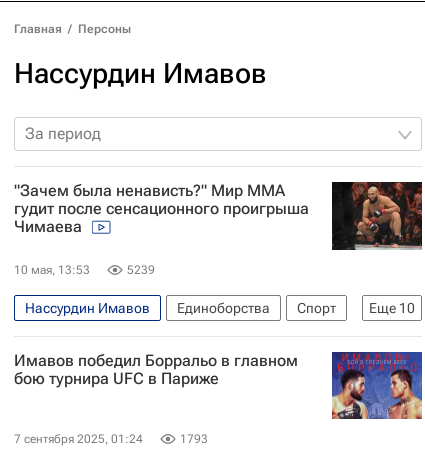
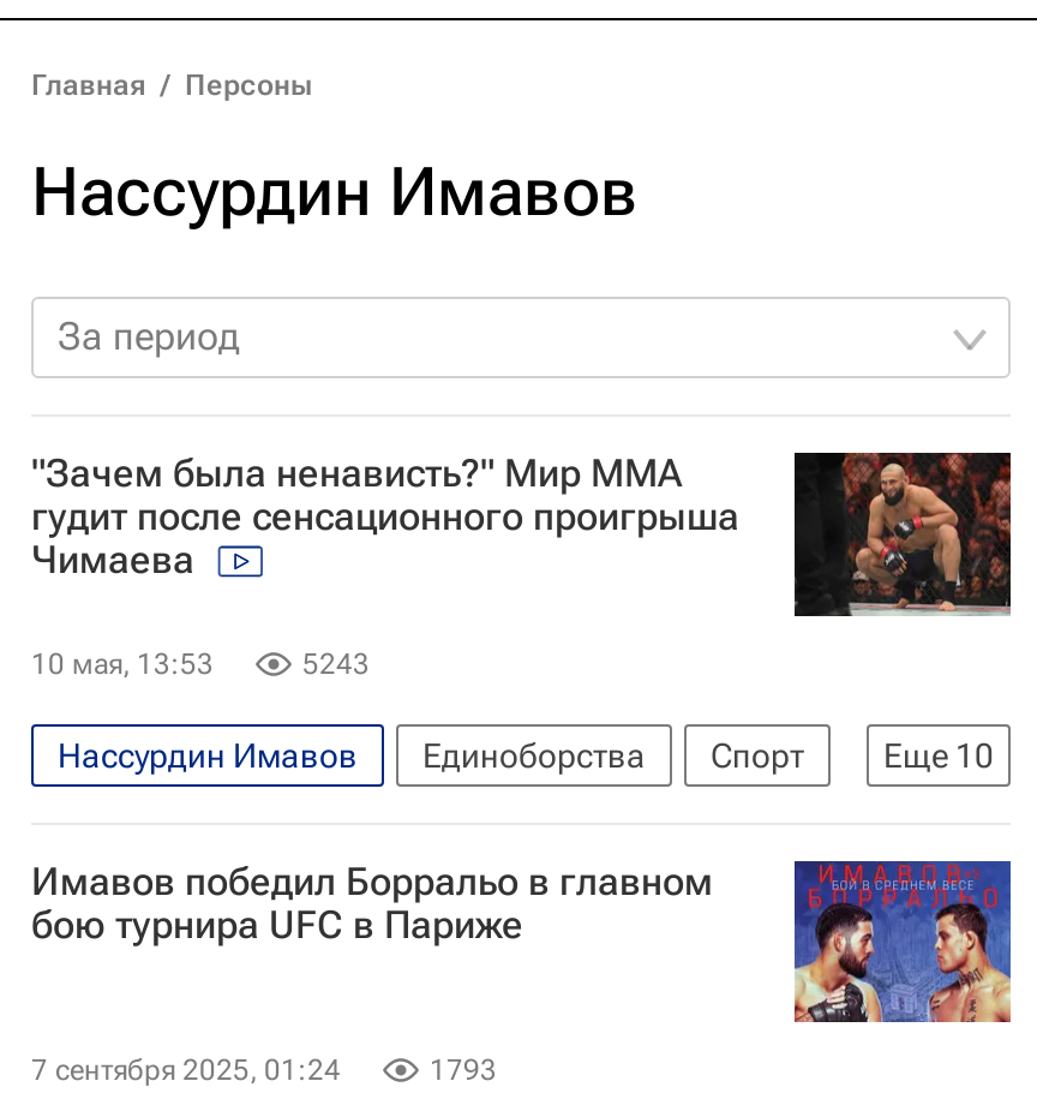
- 5239
+ 5243
